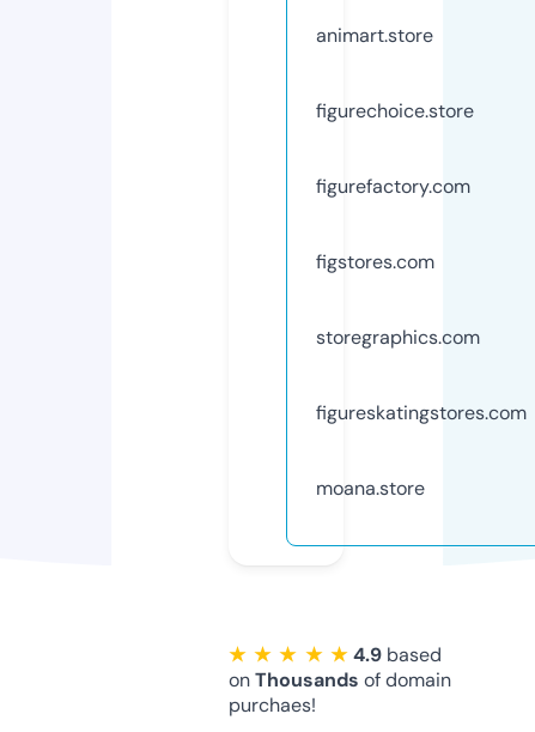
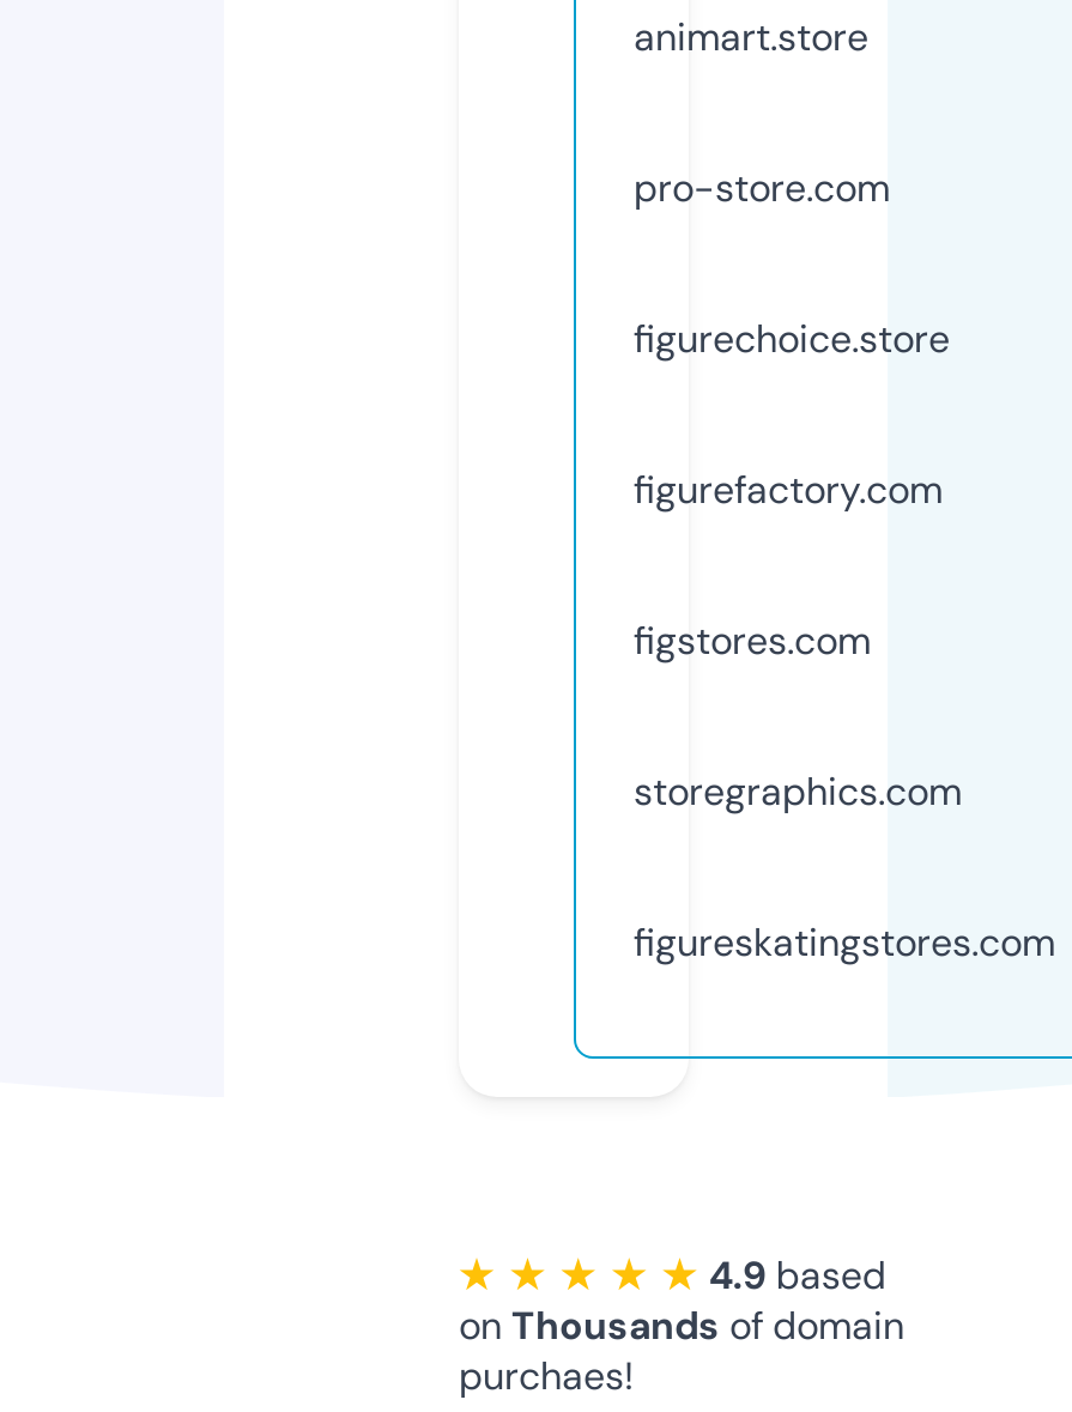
+ pro-store.com

moved down: figurechoice.store | figurefactory.com | figstores.com | storegraphics.com | figureskatingstores.com

- moana.store
